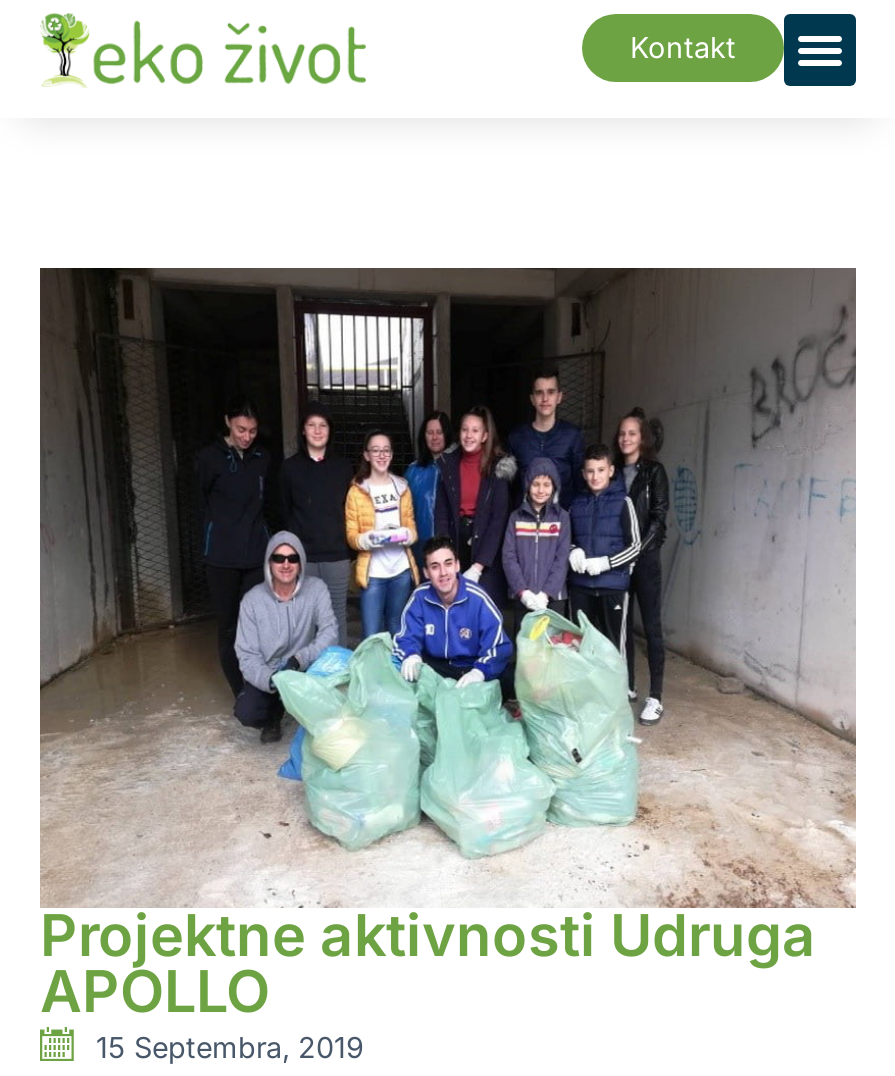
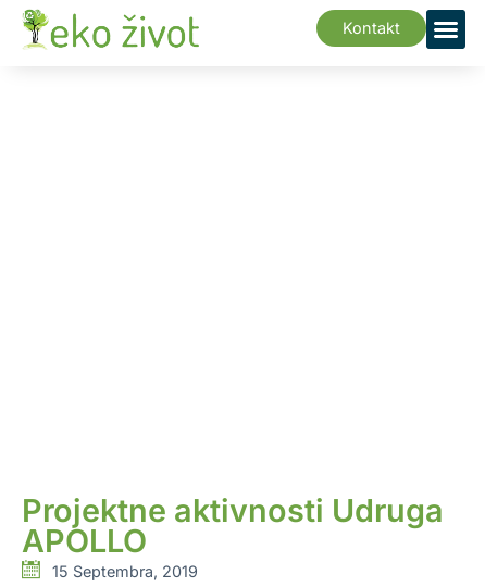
- [image]
